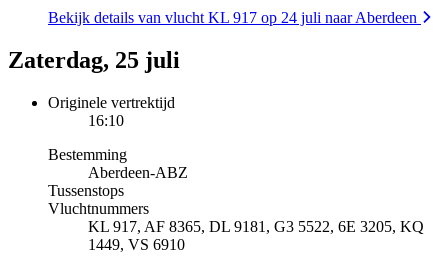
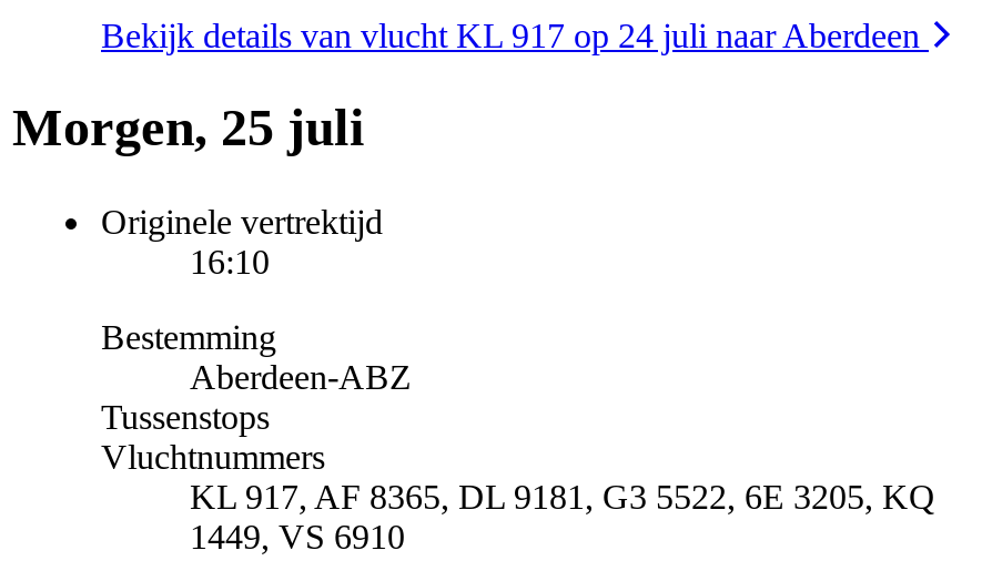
- Zaterdag, 25 juli
+ Morgen, 25 juli
